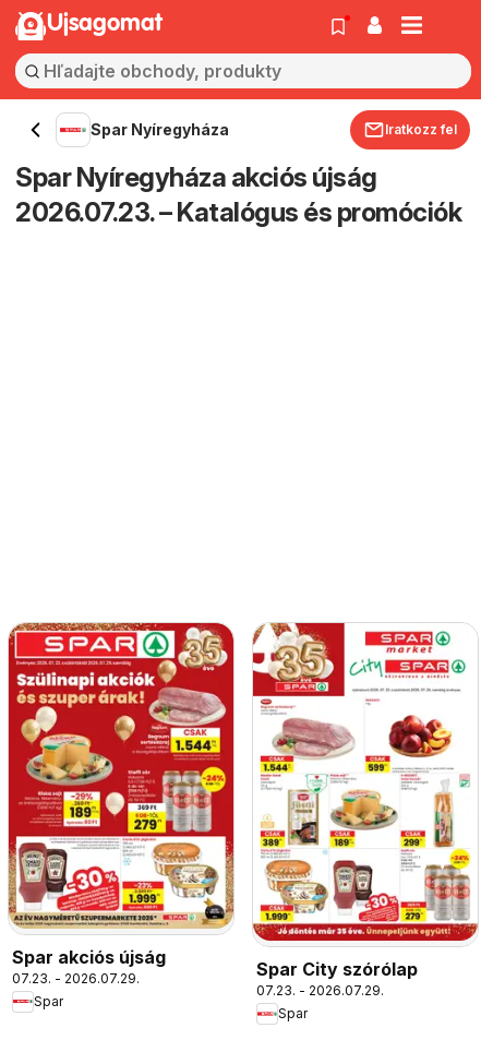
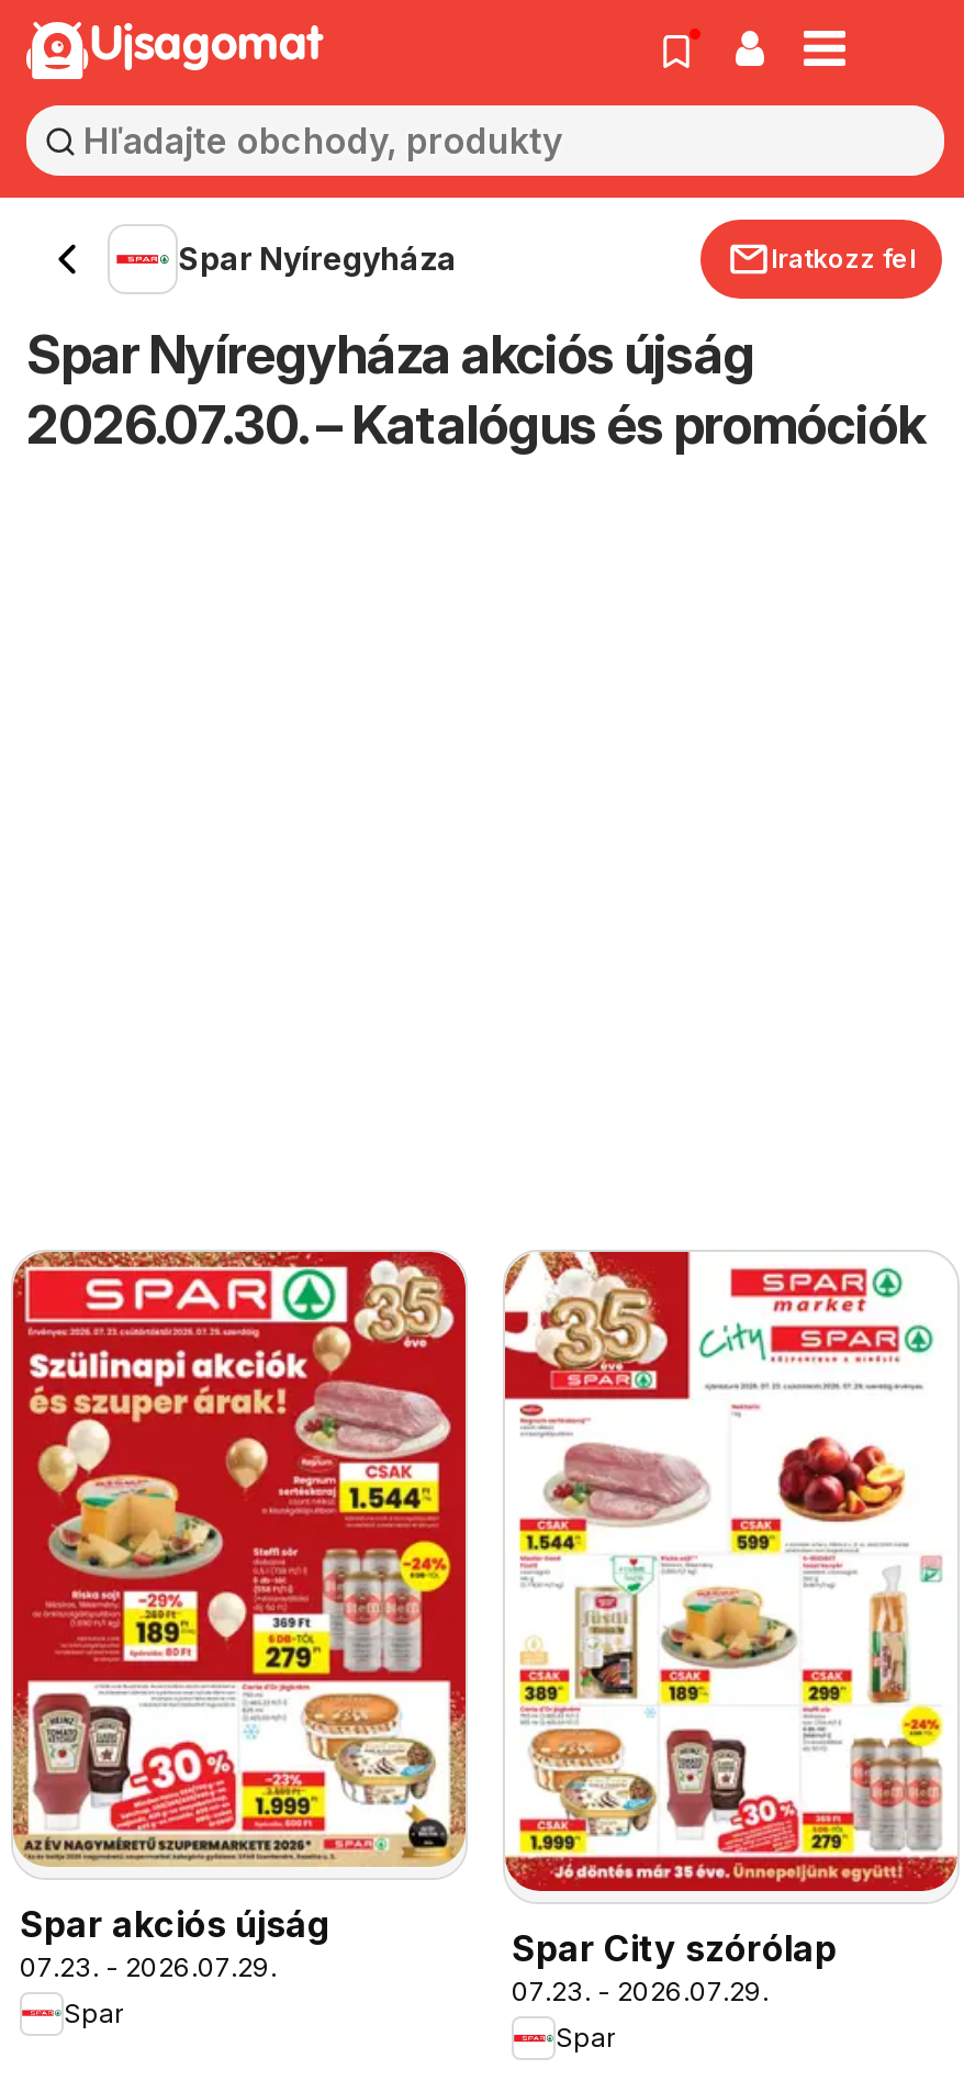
- 2026.07.23. – Katalógus és promóciók
+ 2026.07.30. – Katalógus és promóciók
